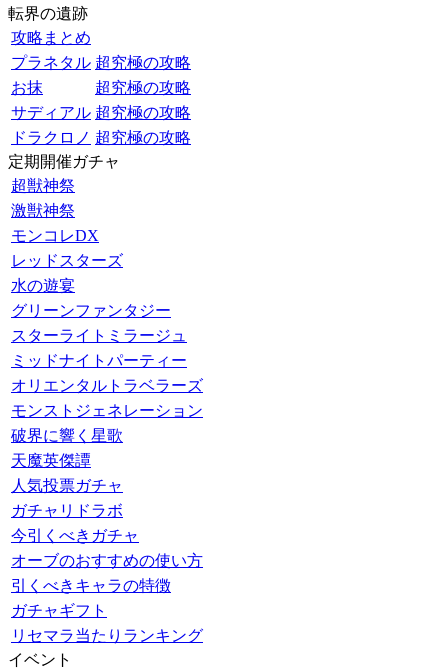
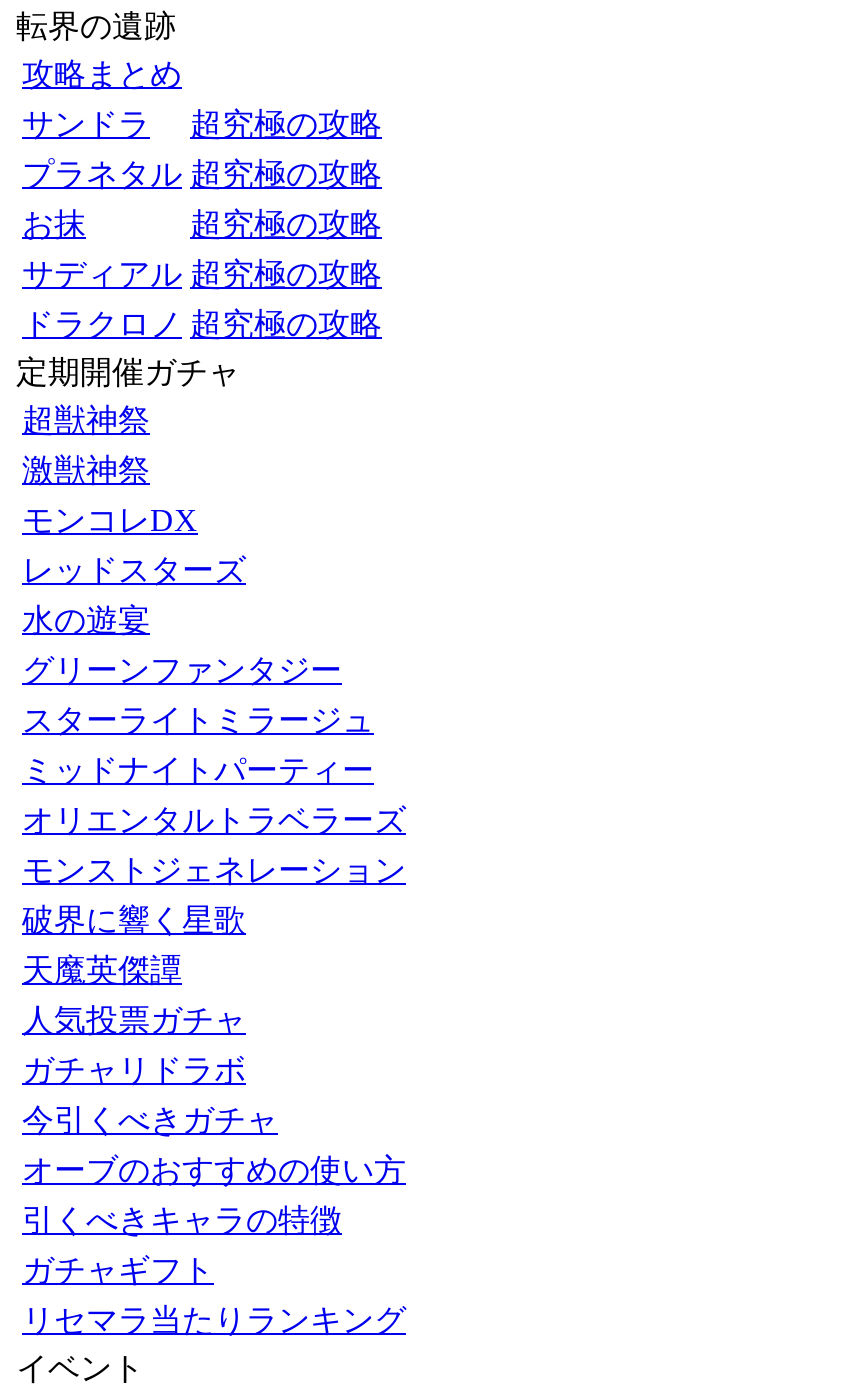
+ サンドラ
+ 超究極の攻略
